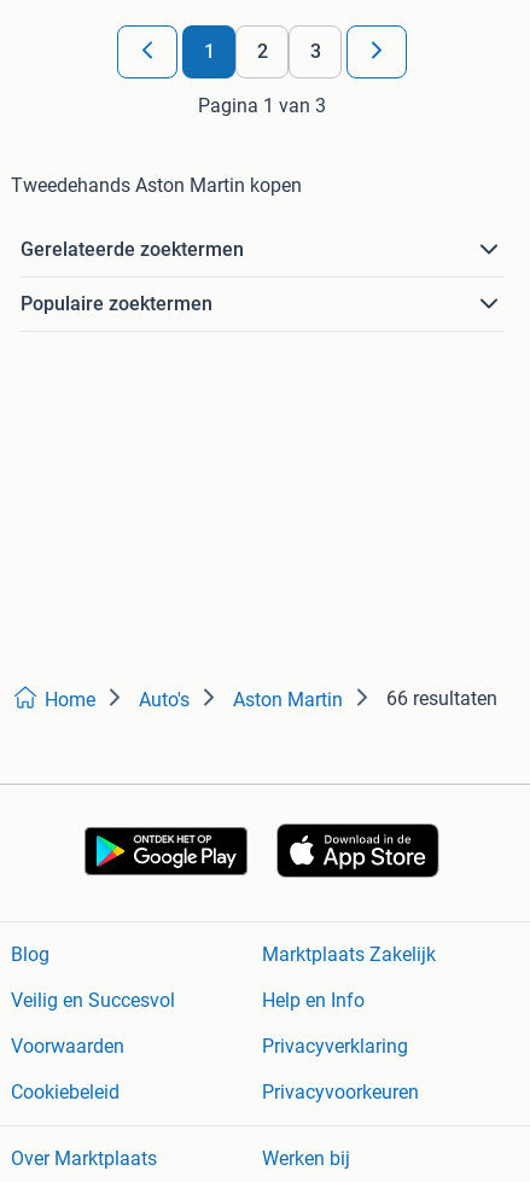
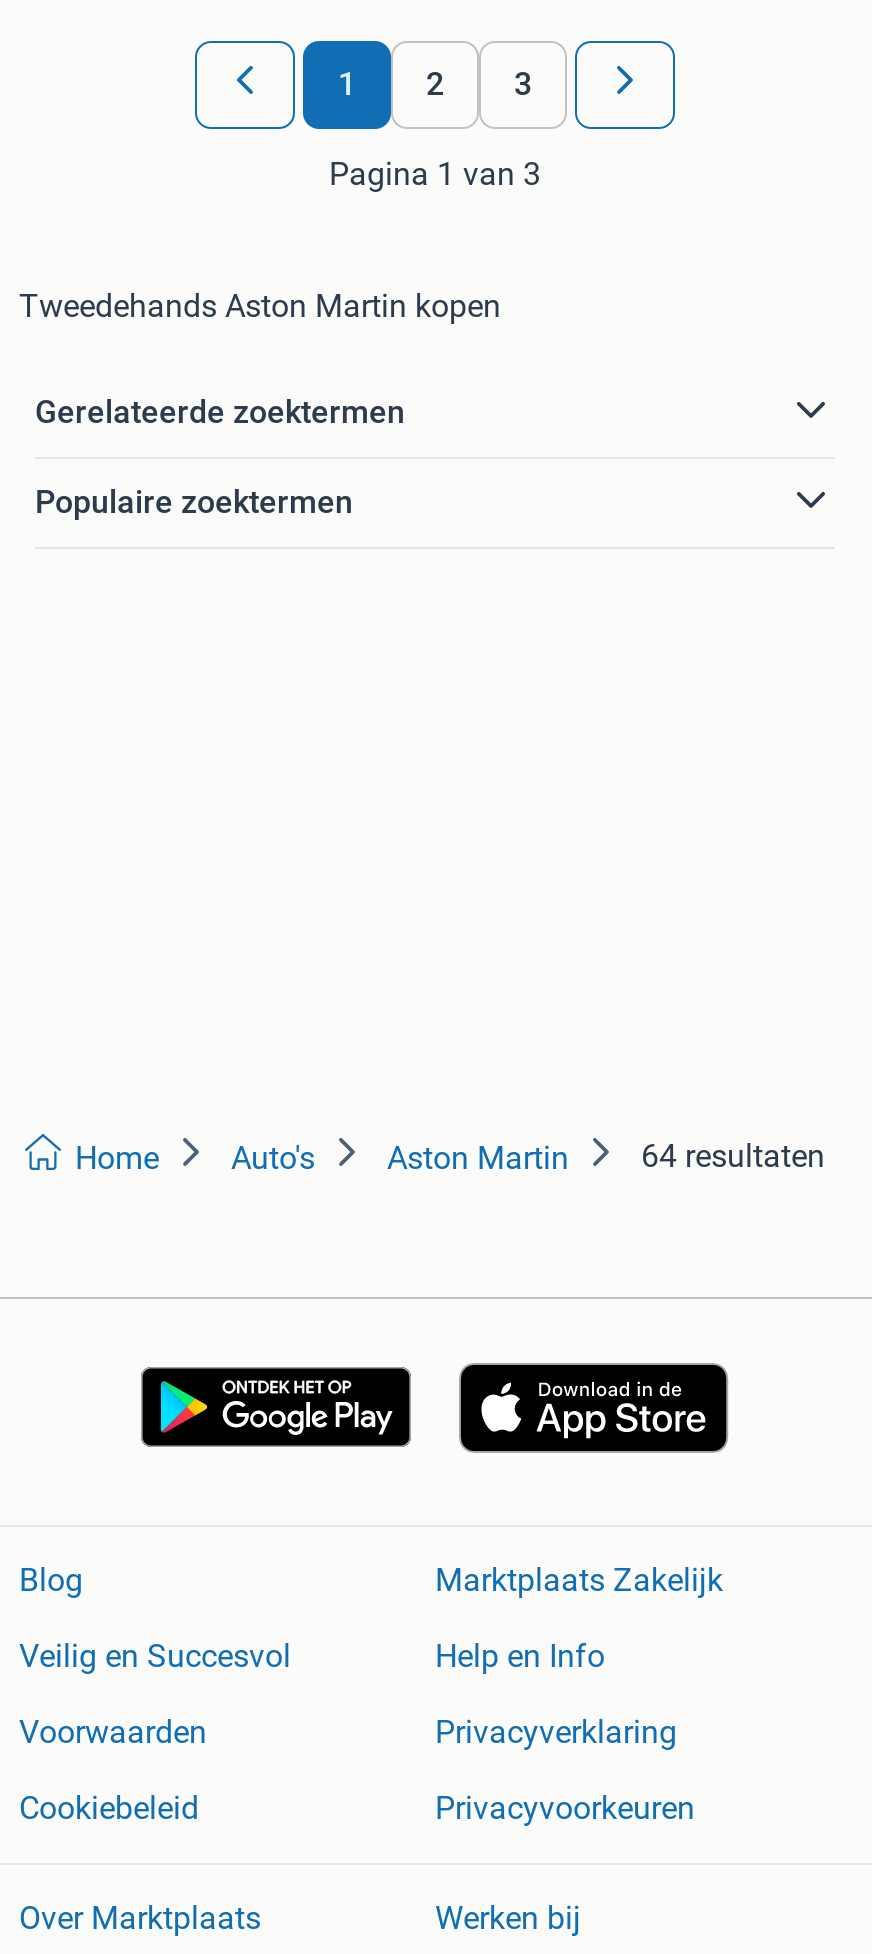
- Home Auto's Aston Martin 66 resultaten
+ Home Auto's Aston Martin 64 resultaten
